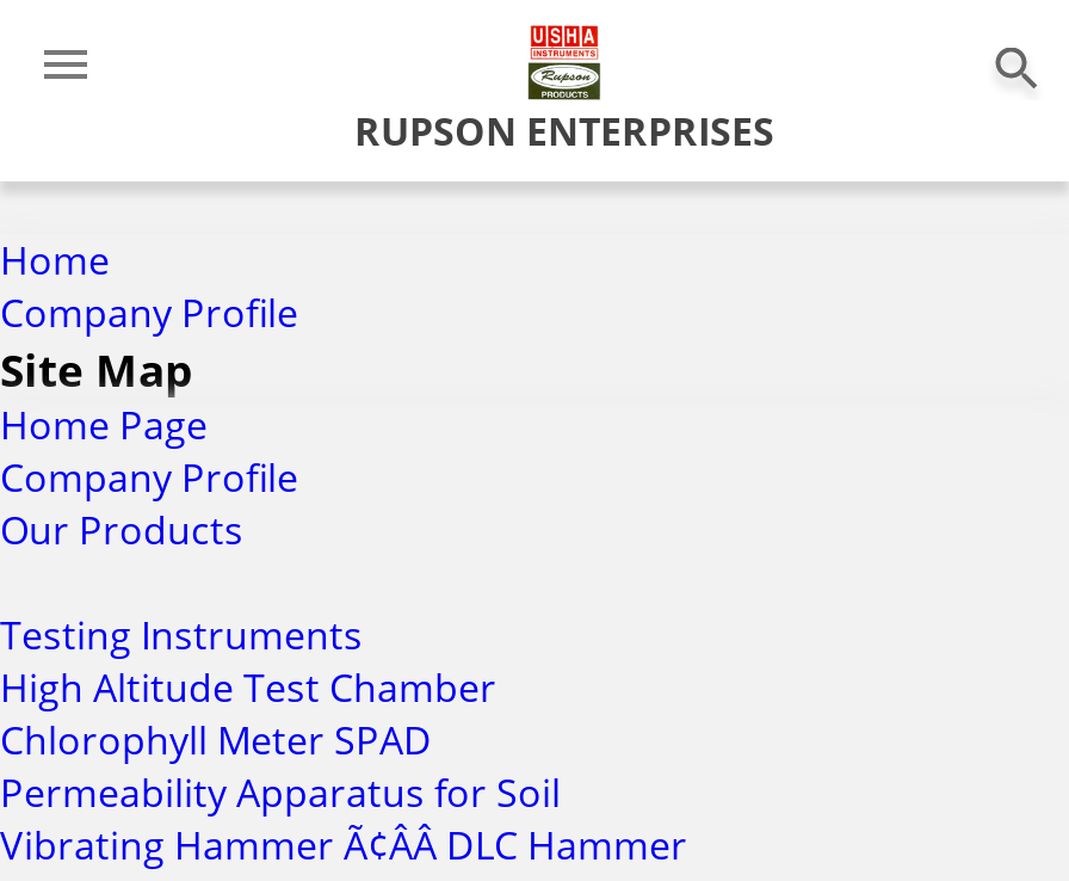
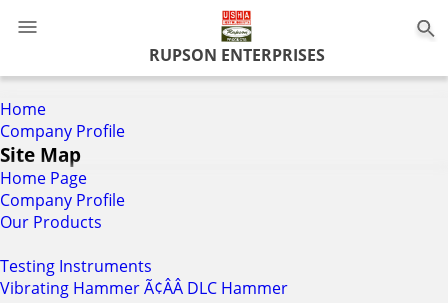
- High Altitude Test Chamber
- Chlorophyll Meter SPAD
- Permeability Apparatus for Soil
